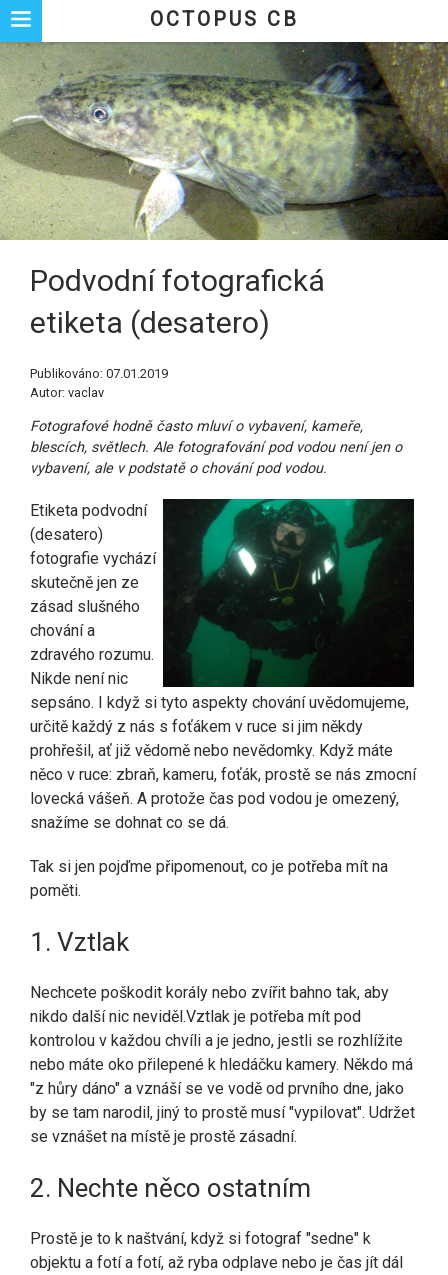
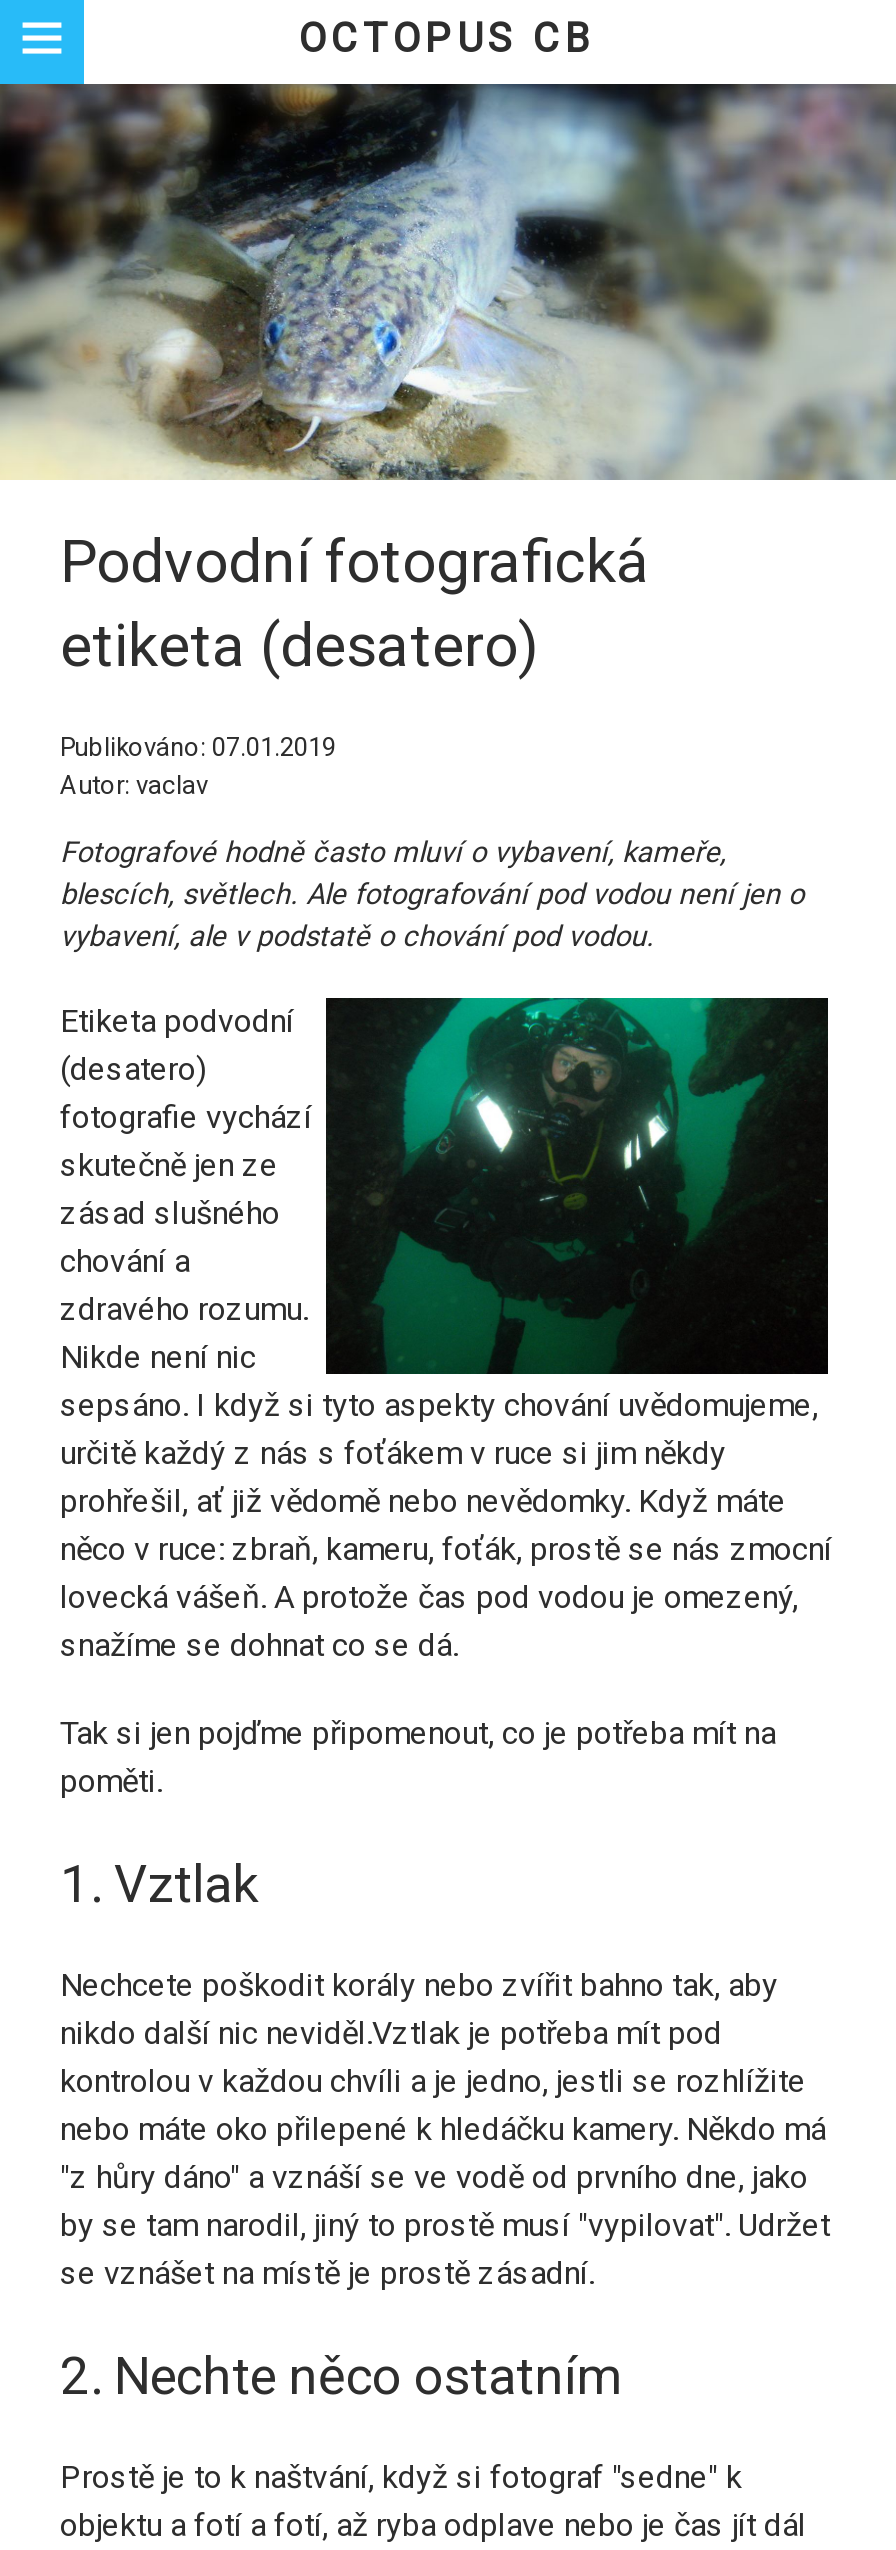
- [image]
+ [image]
